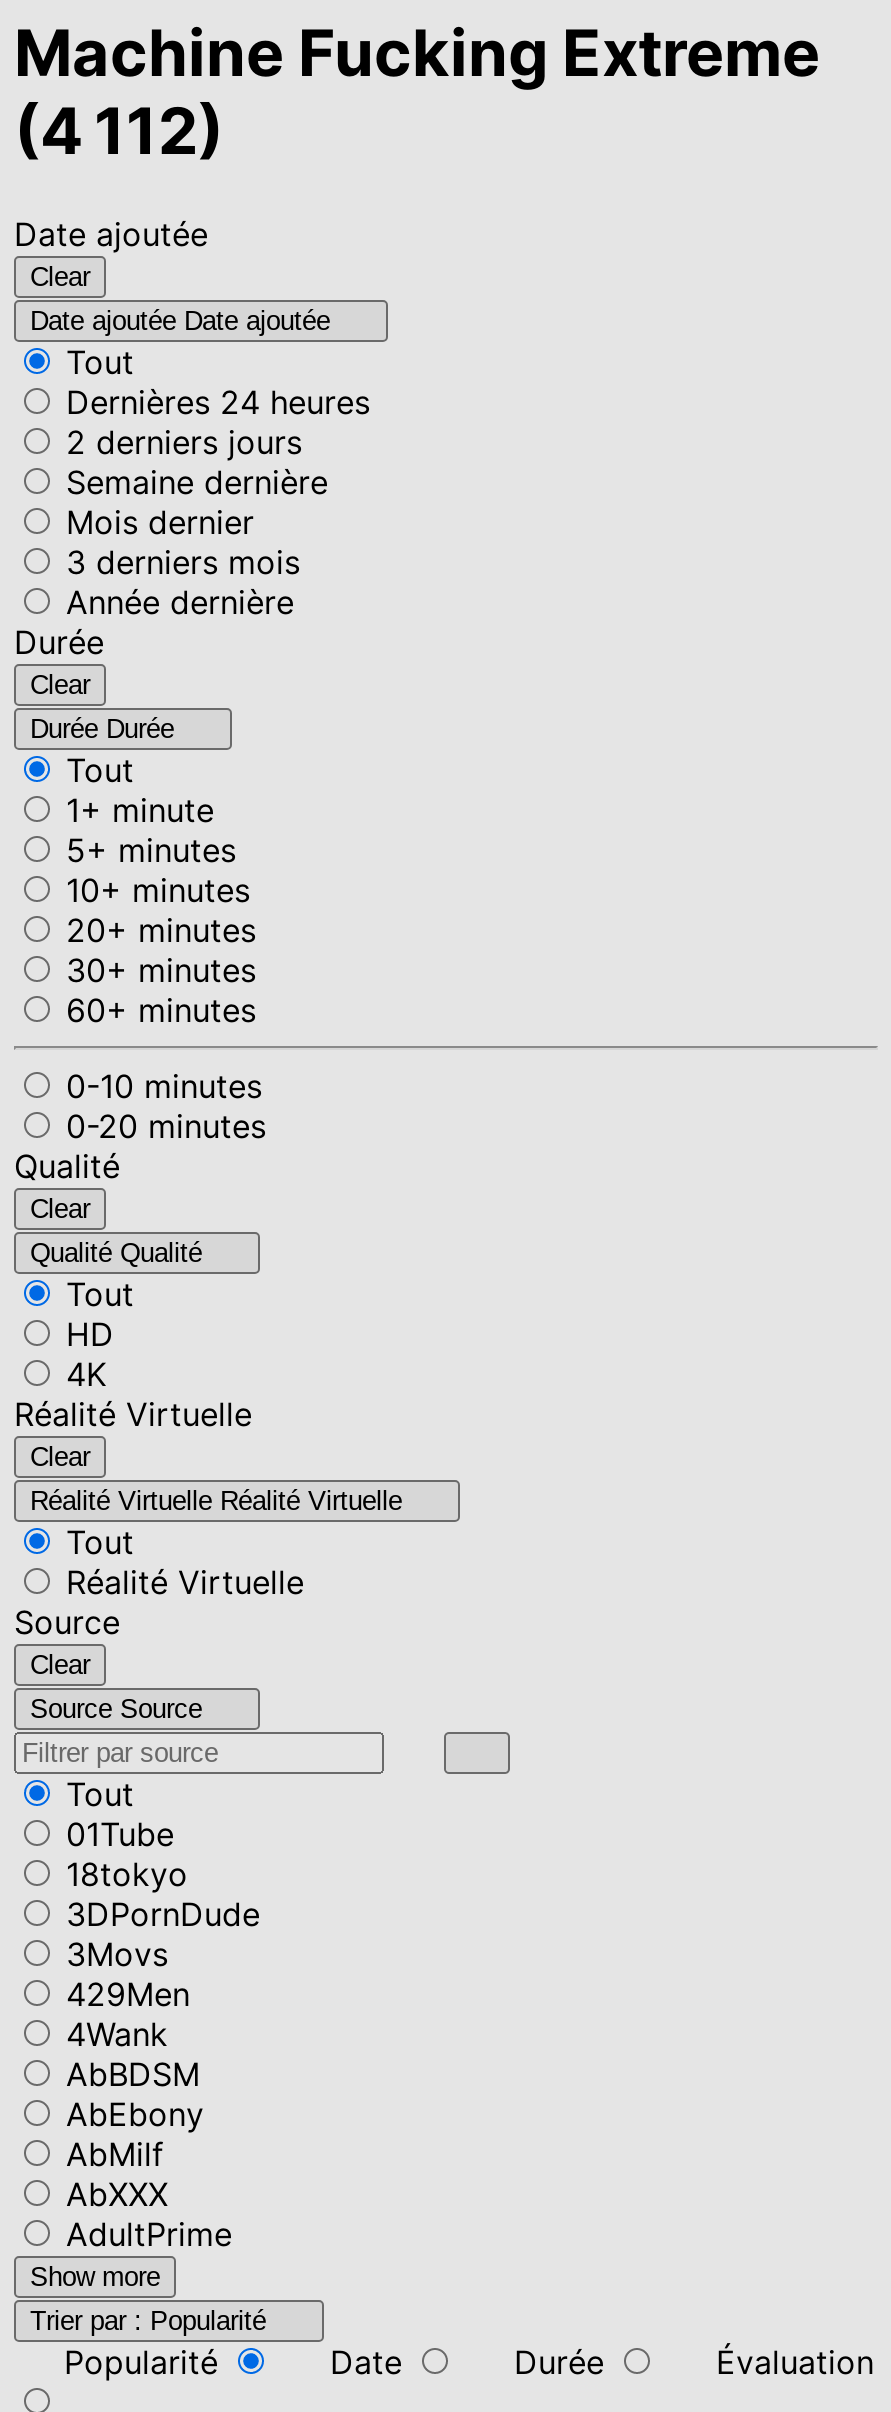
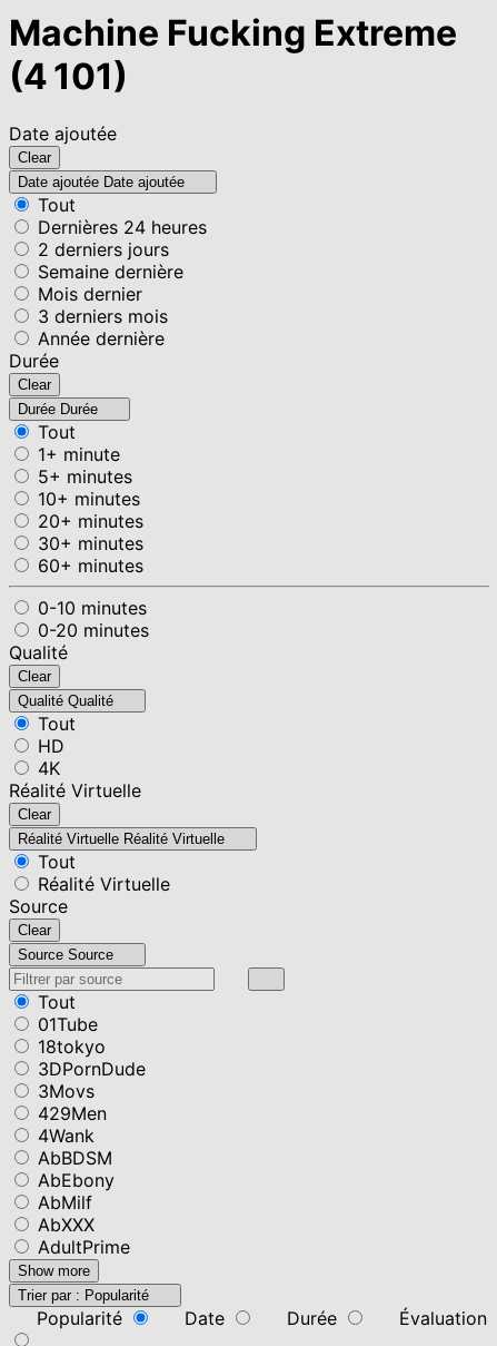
- (4 112)
+ (4 101)
